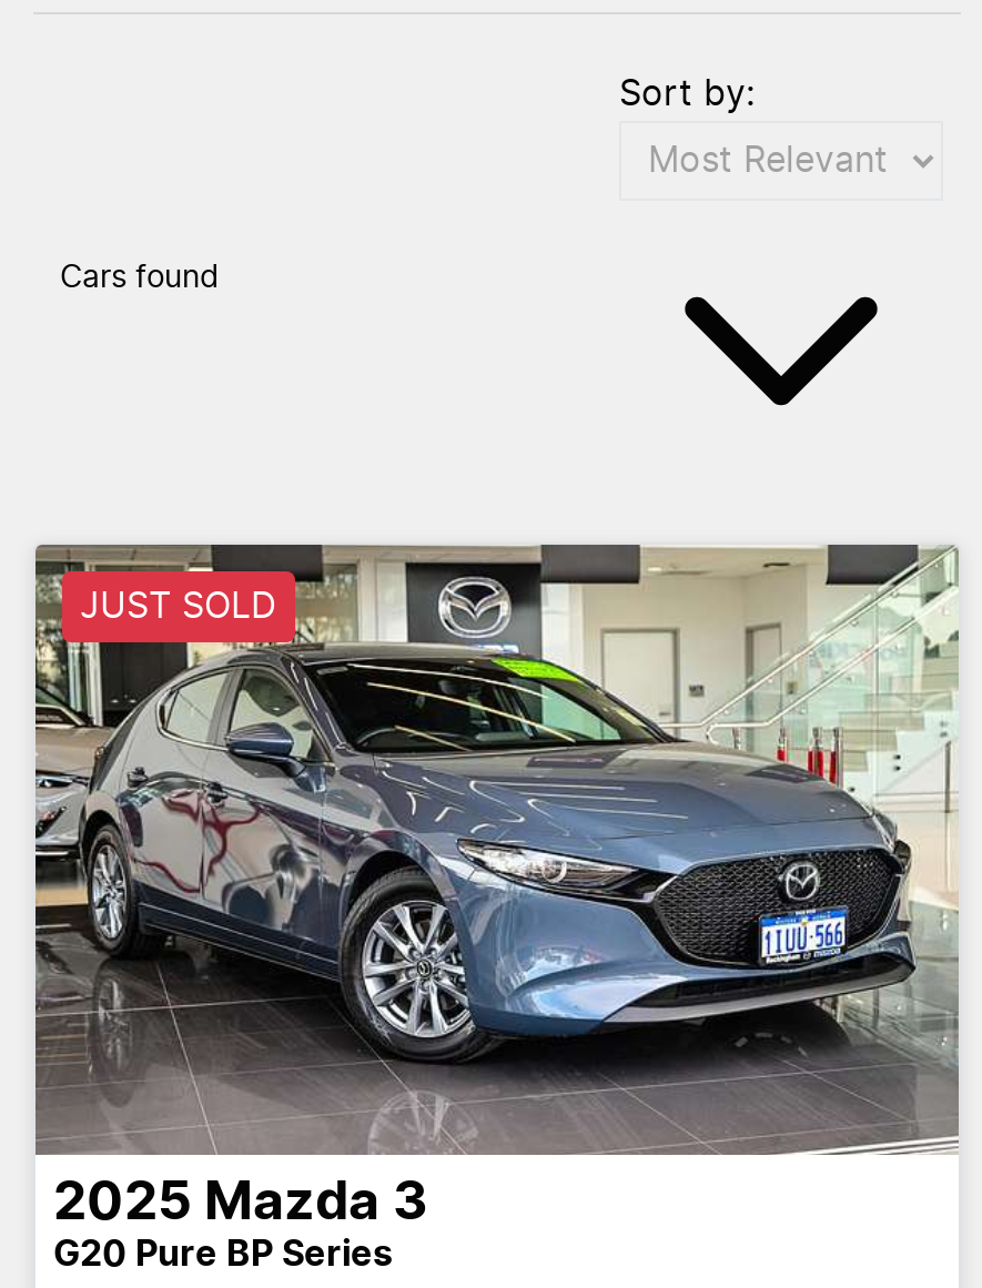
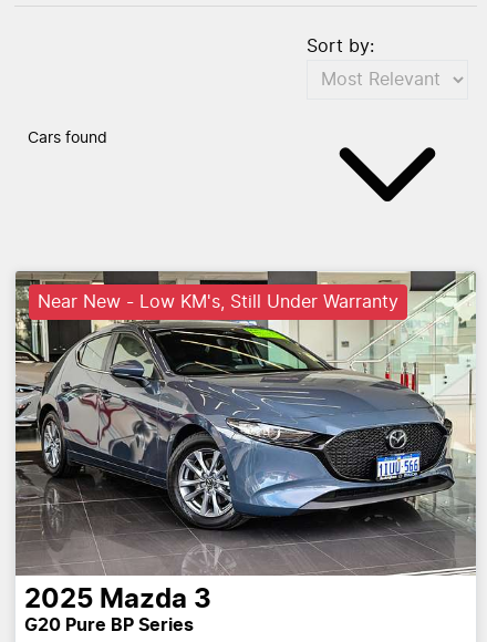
- JUST SOLD
+ Near New - Low KM's, Still Under Warranty
